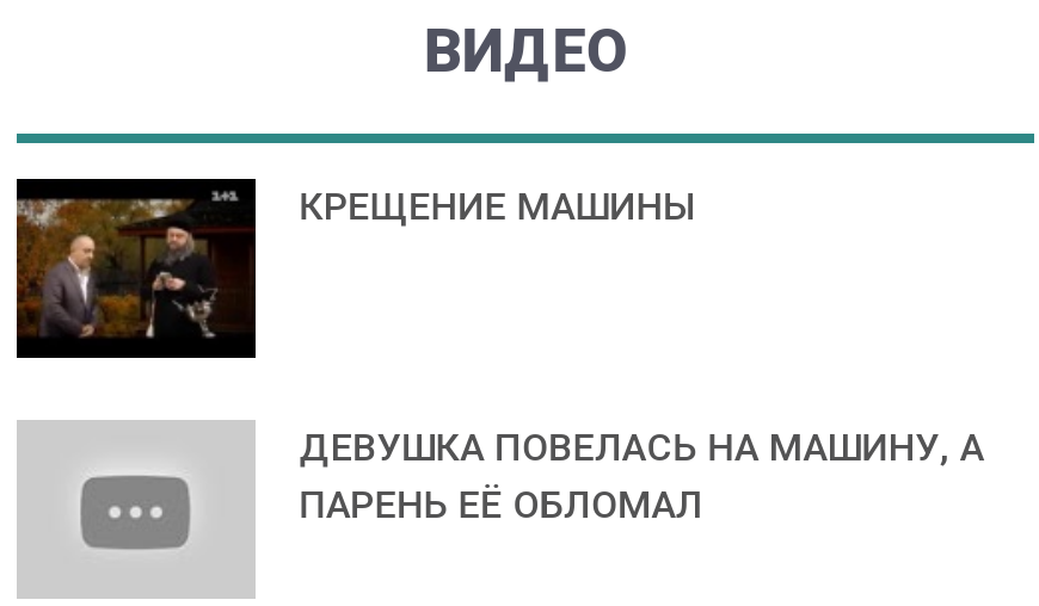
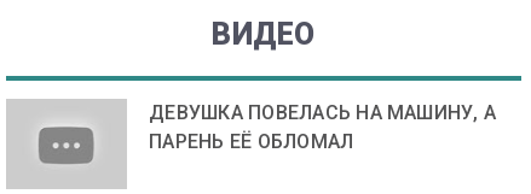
- [image]
- КРЕЩЕНИЕ МАШИНЫ
